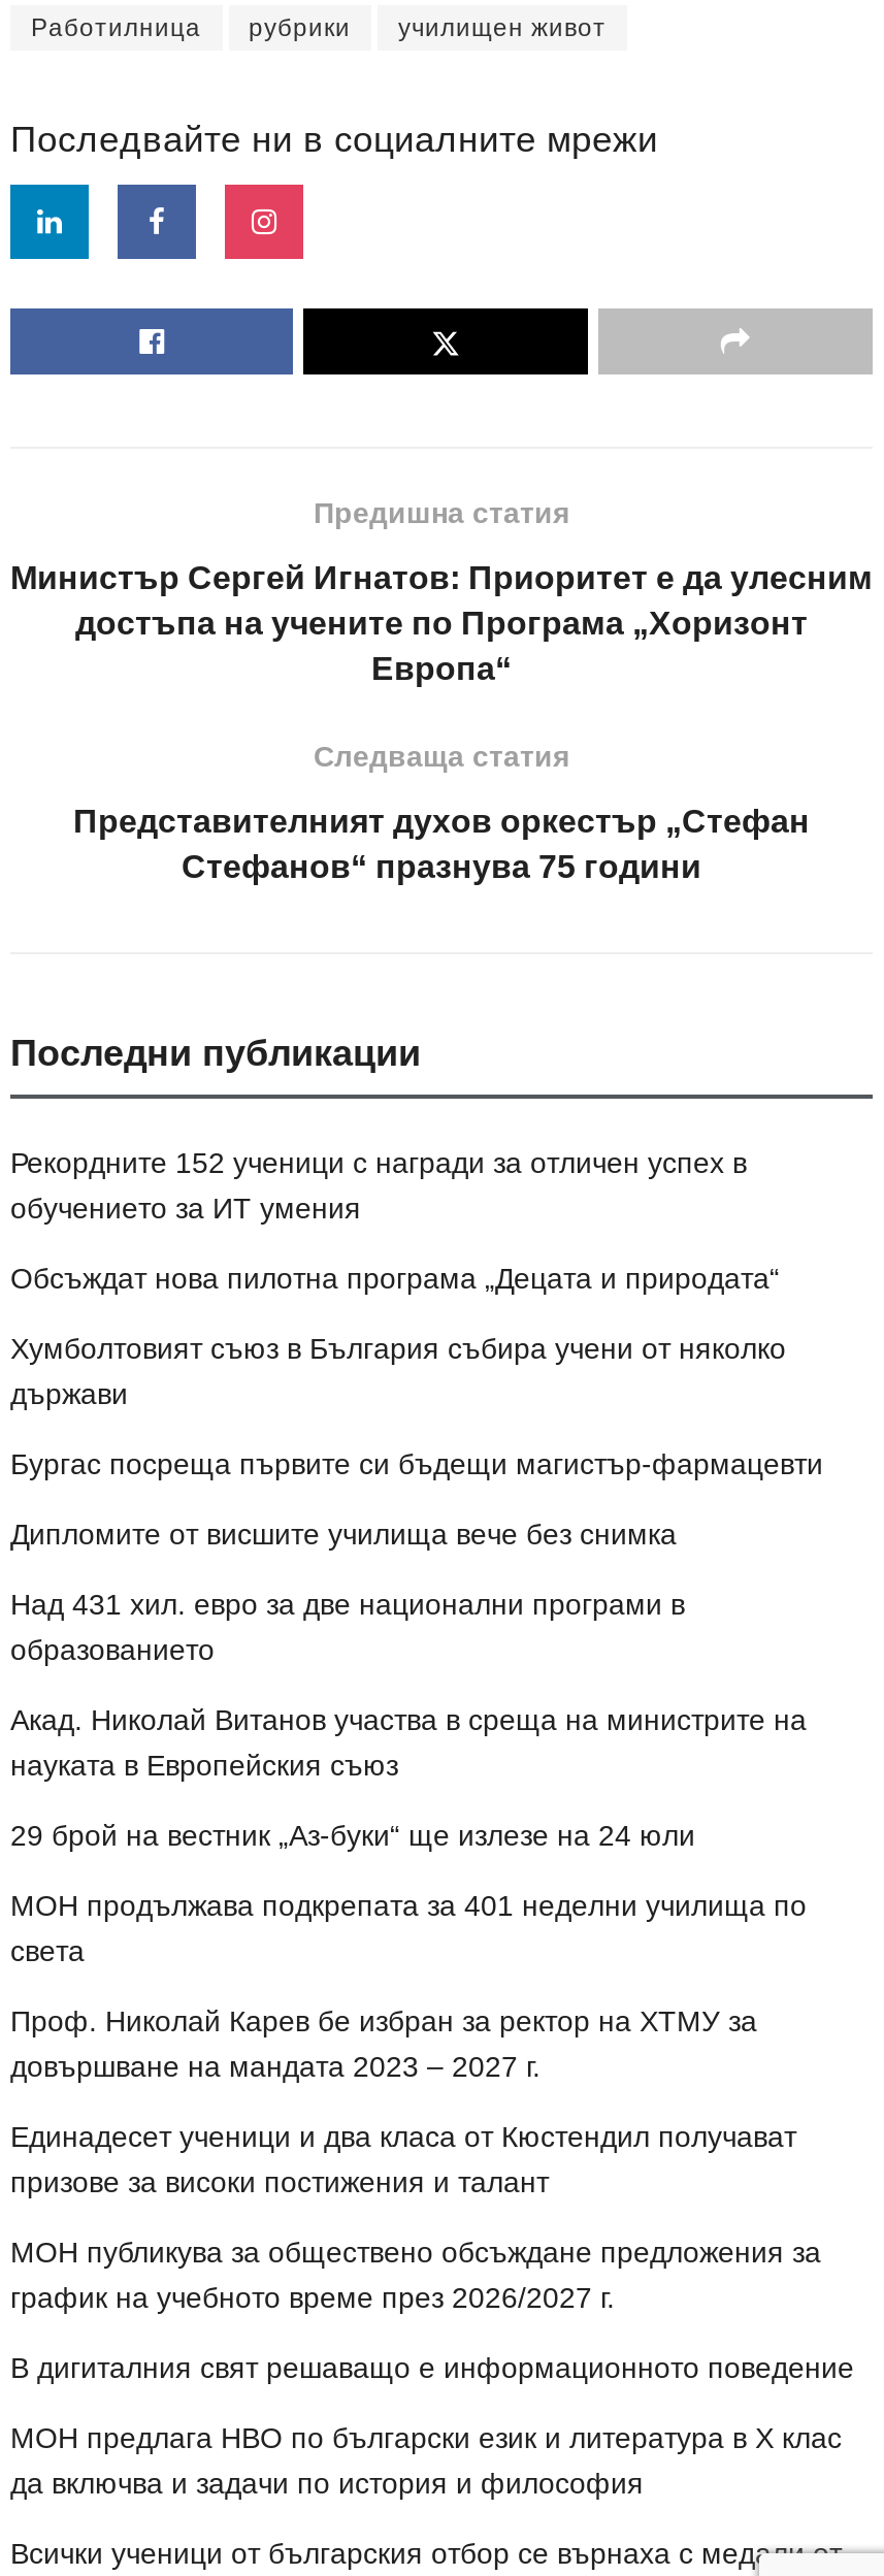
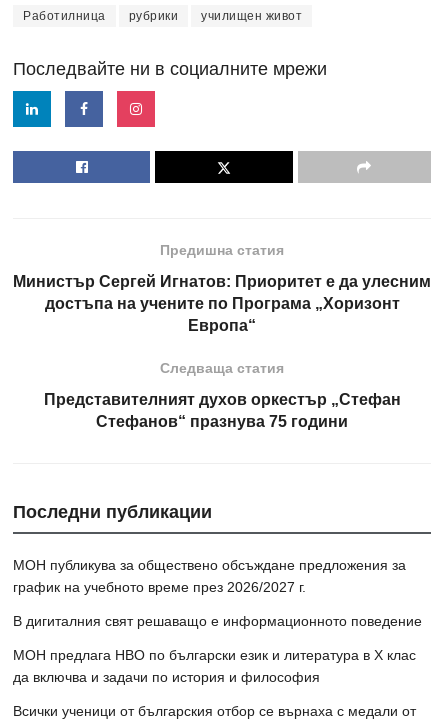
- Рекордните 152 ученици с награди за отличен успех в
- обучението за ИТ умения
- Обсъждат нова пилотна програма „Децата и природата“
- Хумболтовият съюз в България събира учени от няколко
- държави
- Бургас посреща първите си бъдещи магистър-фармацевти
- Дипломите от висшите училища вече без снимка
- Над 431 хил. евро за две национални програми в
- образованието
- Акад. Николай Витанов участва в среща на министрите на
- науката в Европейския съюз
- 29 брой на вестник „Аз-буки“ ще излезе на 24 юли
- МОН продължава подкрепата за 401 неделни училища по
- света
- Проф. Николай Карев бе избран за ректор на ХТМУ за
- довършване на мандата 2023 – 2027 г.
- Единадесет ученици и два класа от Кюстендил получават
- призове за високи постижения и талант
